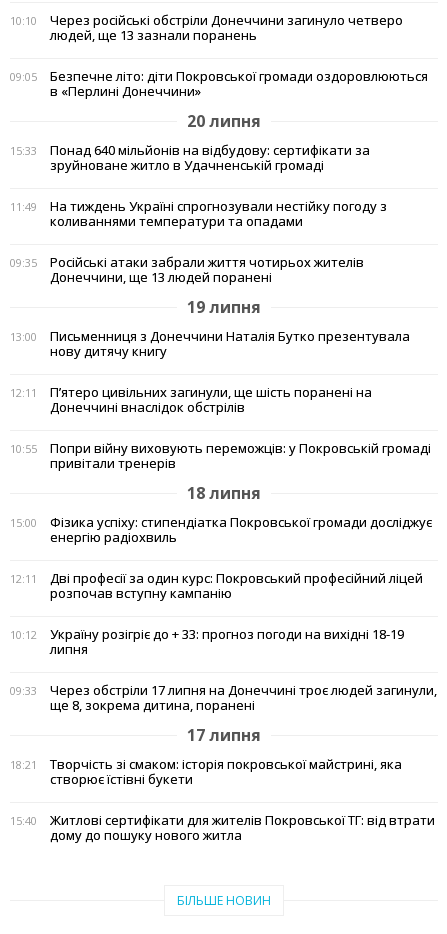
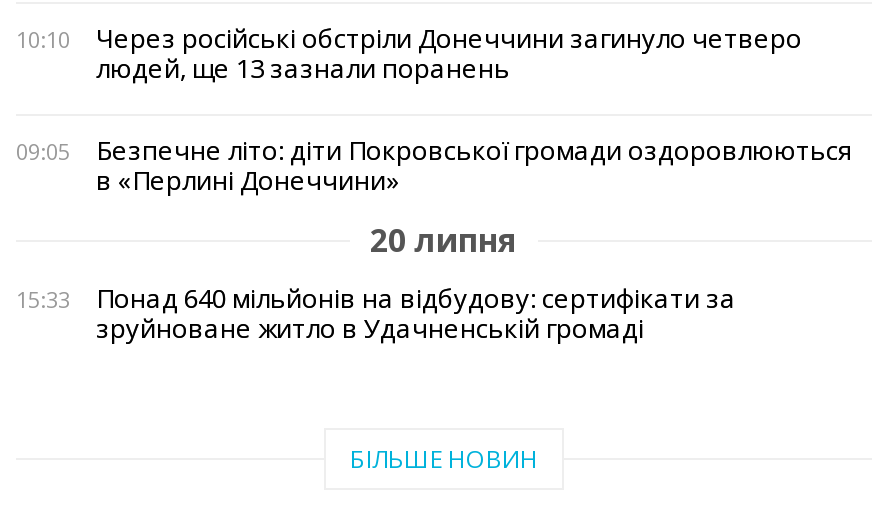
- 11:49
- На тиждень Україні спрогнозували нестійку погоду з
- коливаннями температури та опадами
- 09:35
- Російські атаки забрали життя чотирьох жителів
- Донеччини, ще 13 людей поранені
- 19 липня
- 13:00
- Письменниця з Донеччини Наталія Бутко презентувала
- нову дитячу книгу
- 12:11
- П’ятеро цивільних загинули, ще шість поранені на
- Донеччині внаслідок обстрілів
- 10:55
- Попри війну виховують переможців: у Покровській громаді
- привітали тренерів
- 18 липня
- 15:00
- Фізика успіху: стипендіатка Покровської громади досліджує
- енергію радіохвиль
- 12:11
- Дві професії за один курс: Покровський професійний ліцей
- розпочав вступну кампанію
- 10:12
- Україну розігріє до + 33: прогноз погоди на вихідні 18-19
- липня
- 09:33
- Через обстріли 17 липня на Донеччині троє людей загинули,
- ще 8, зокрема дитина, поранені
- 17 липня
- 18:21
- Творчість зі смаком: історія покровської майстрині, яка
- створює їстівні букети
- 15:40
- Житлові сертифікати для жителів Покровської ТГ: від втрати
- дому до пошуку нового житла
